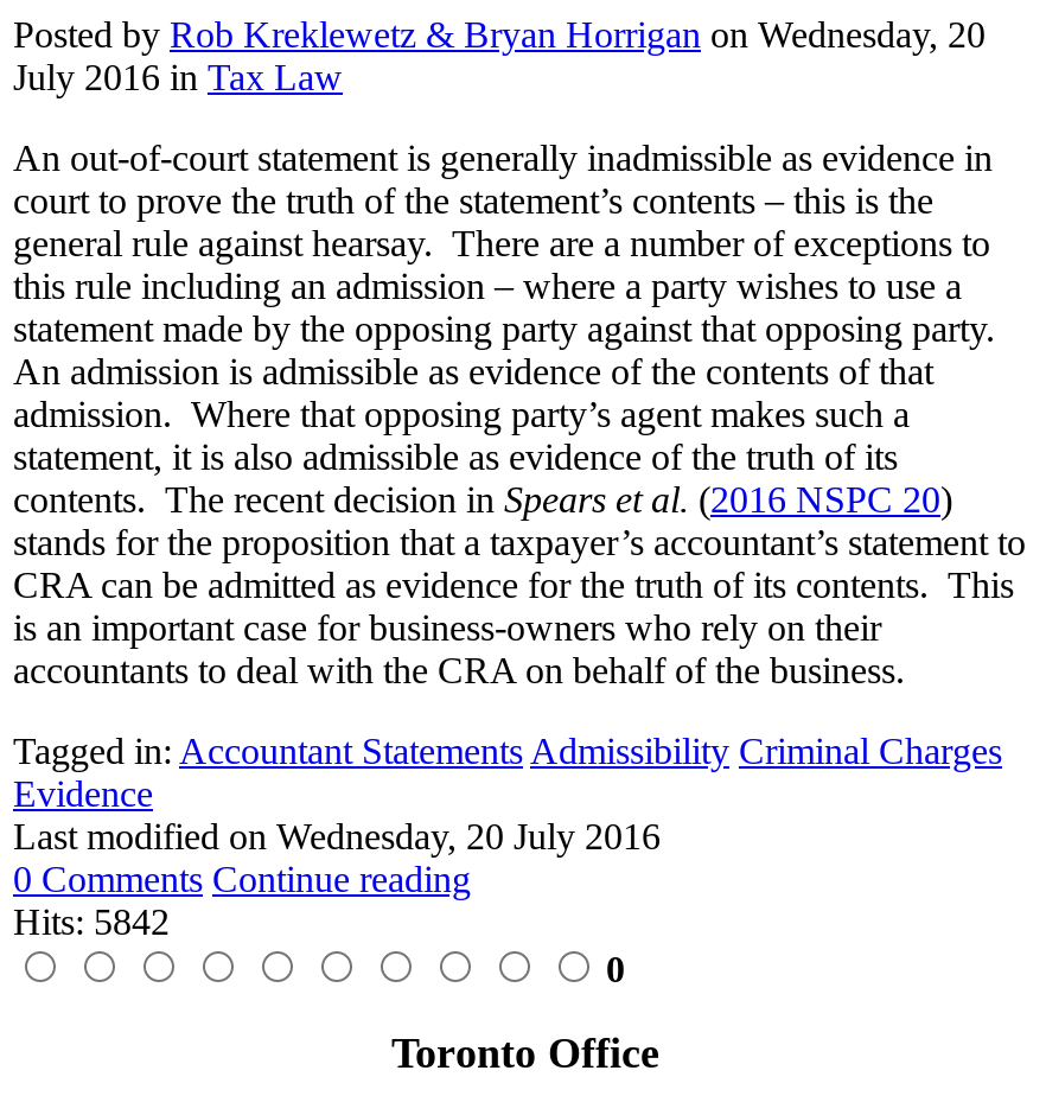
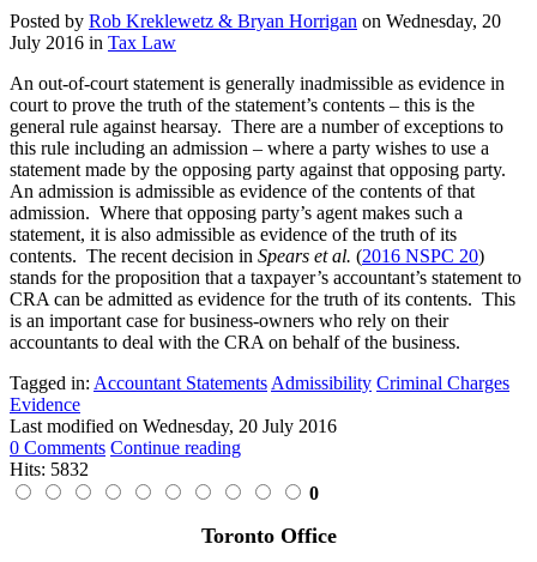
- Hits: 5842
+ Hits: 5832
